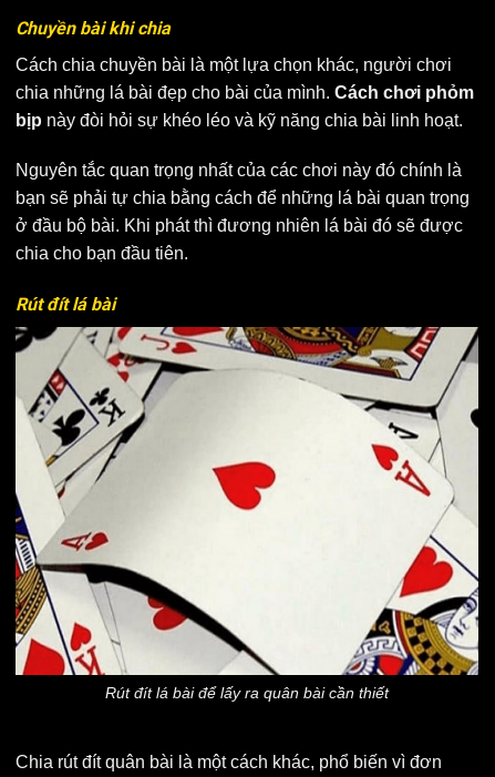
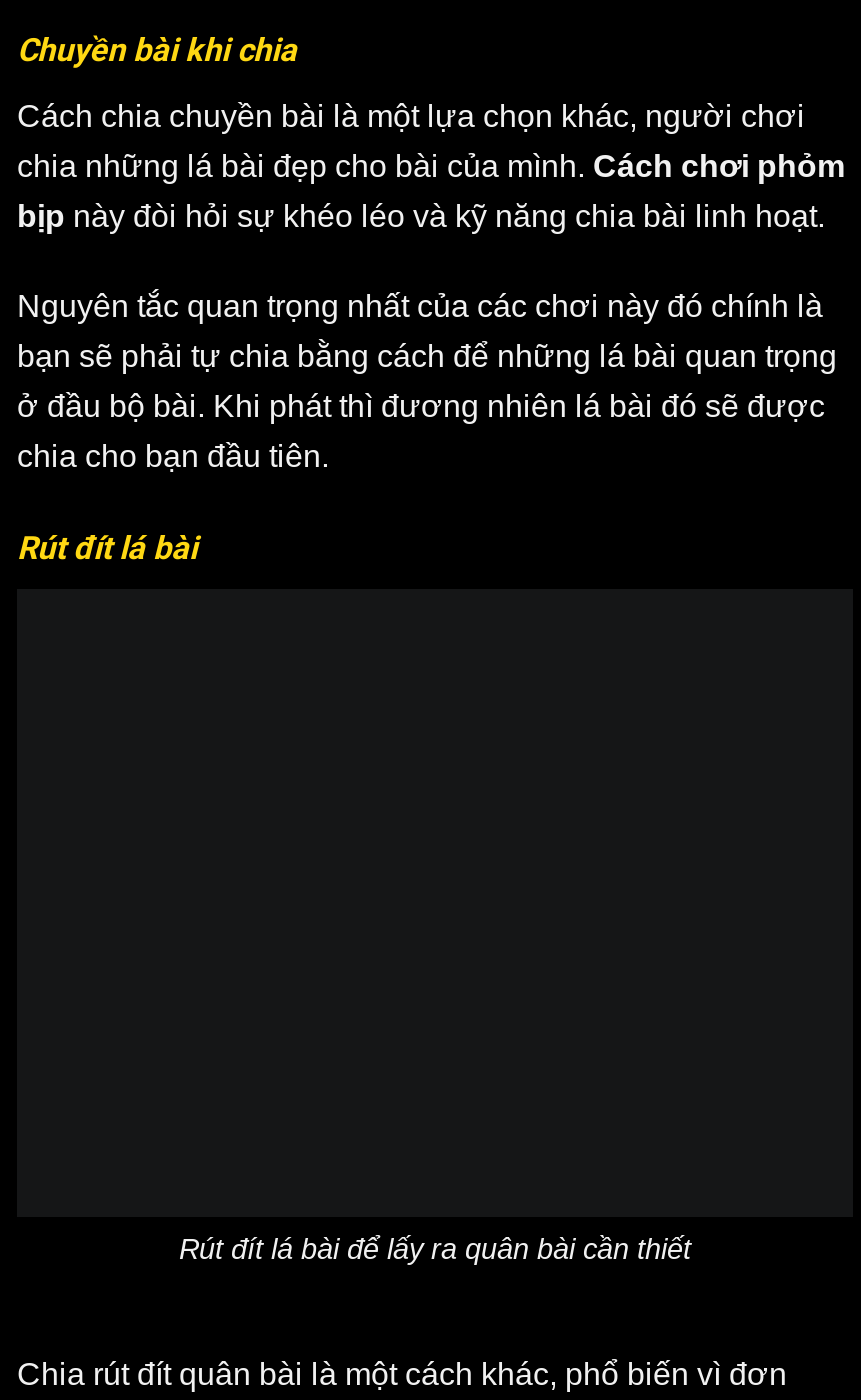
- [image]
